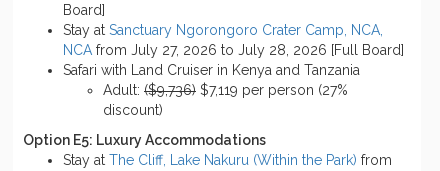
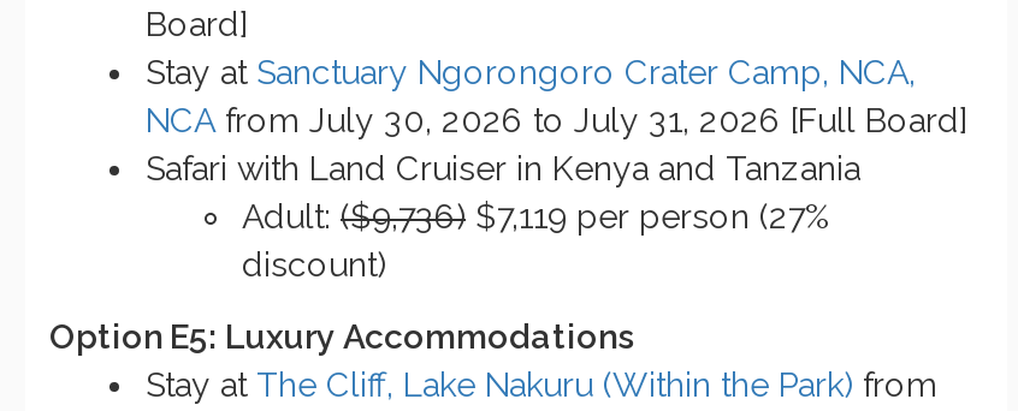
- NCA from July 27, 2026 to July 28, 2026 [Full Board]
+ NCA from July 30, 2026 to July 31, 2026 [Full Board]
